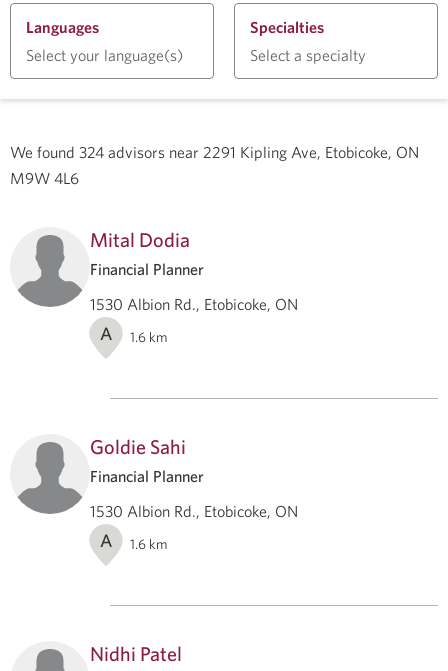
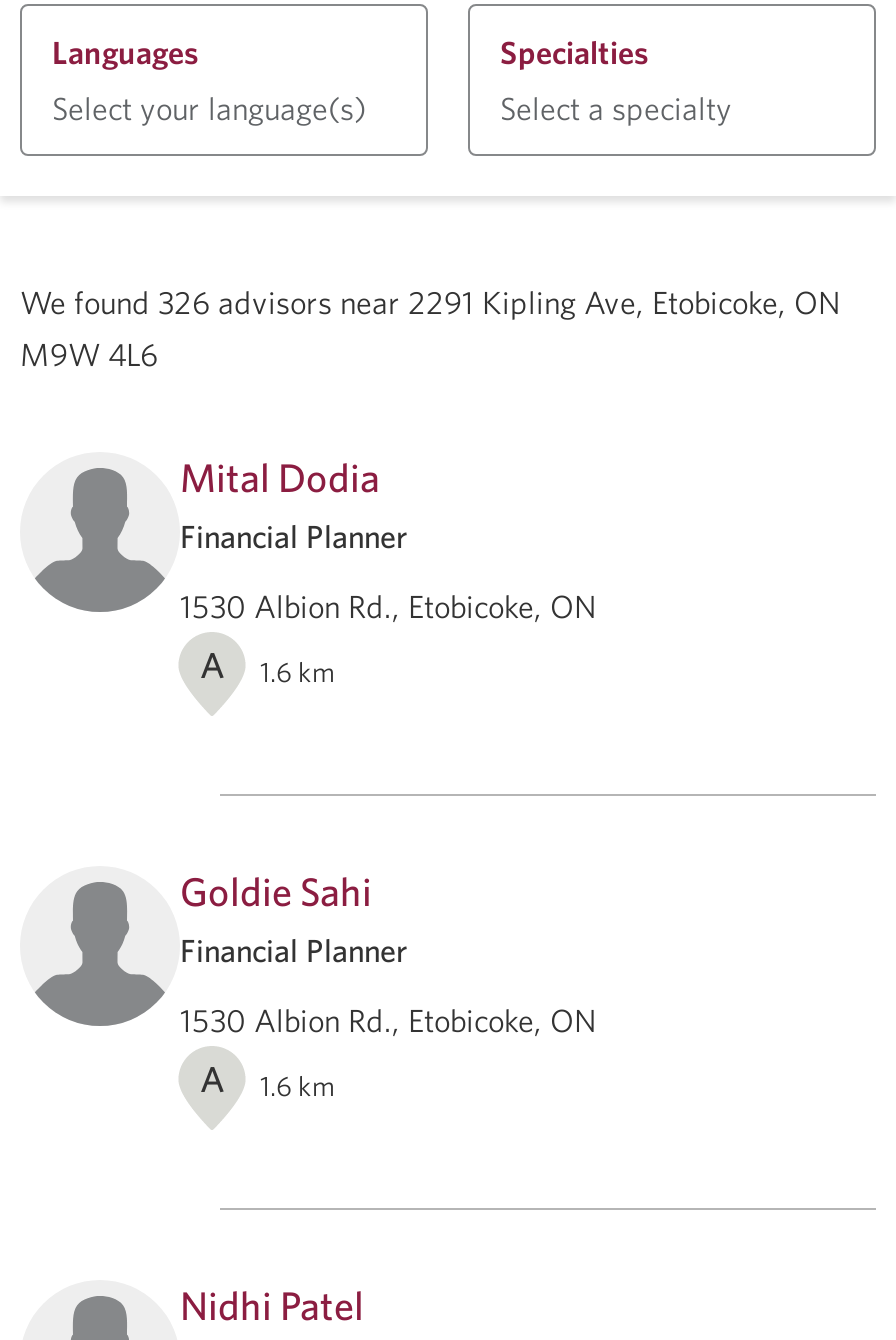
- We found 324 advisors near 2291 Kipling Ave, Etobicoke, ON
+ We found 326 advisors near 2291 Kipling Ave, Etobicoke, ON
